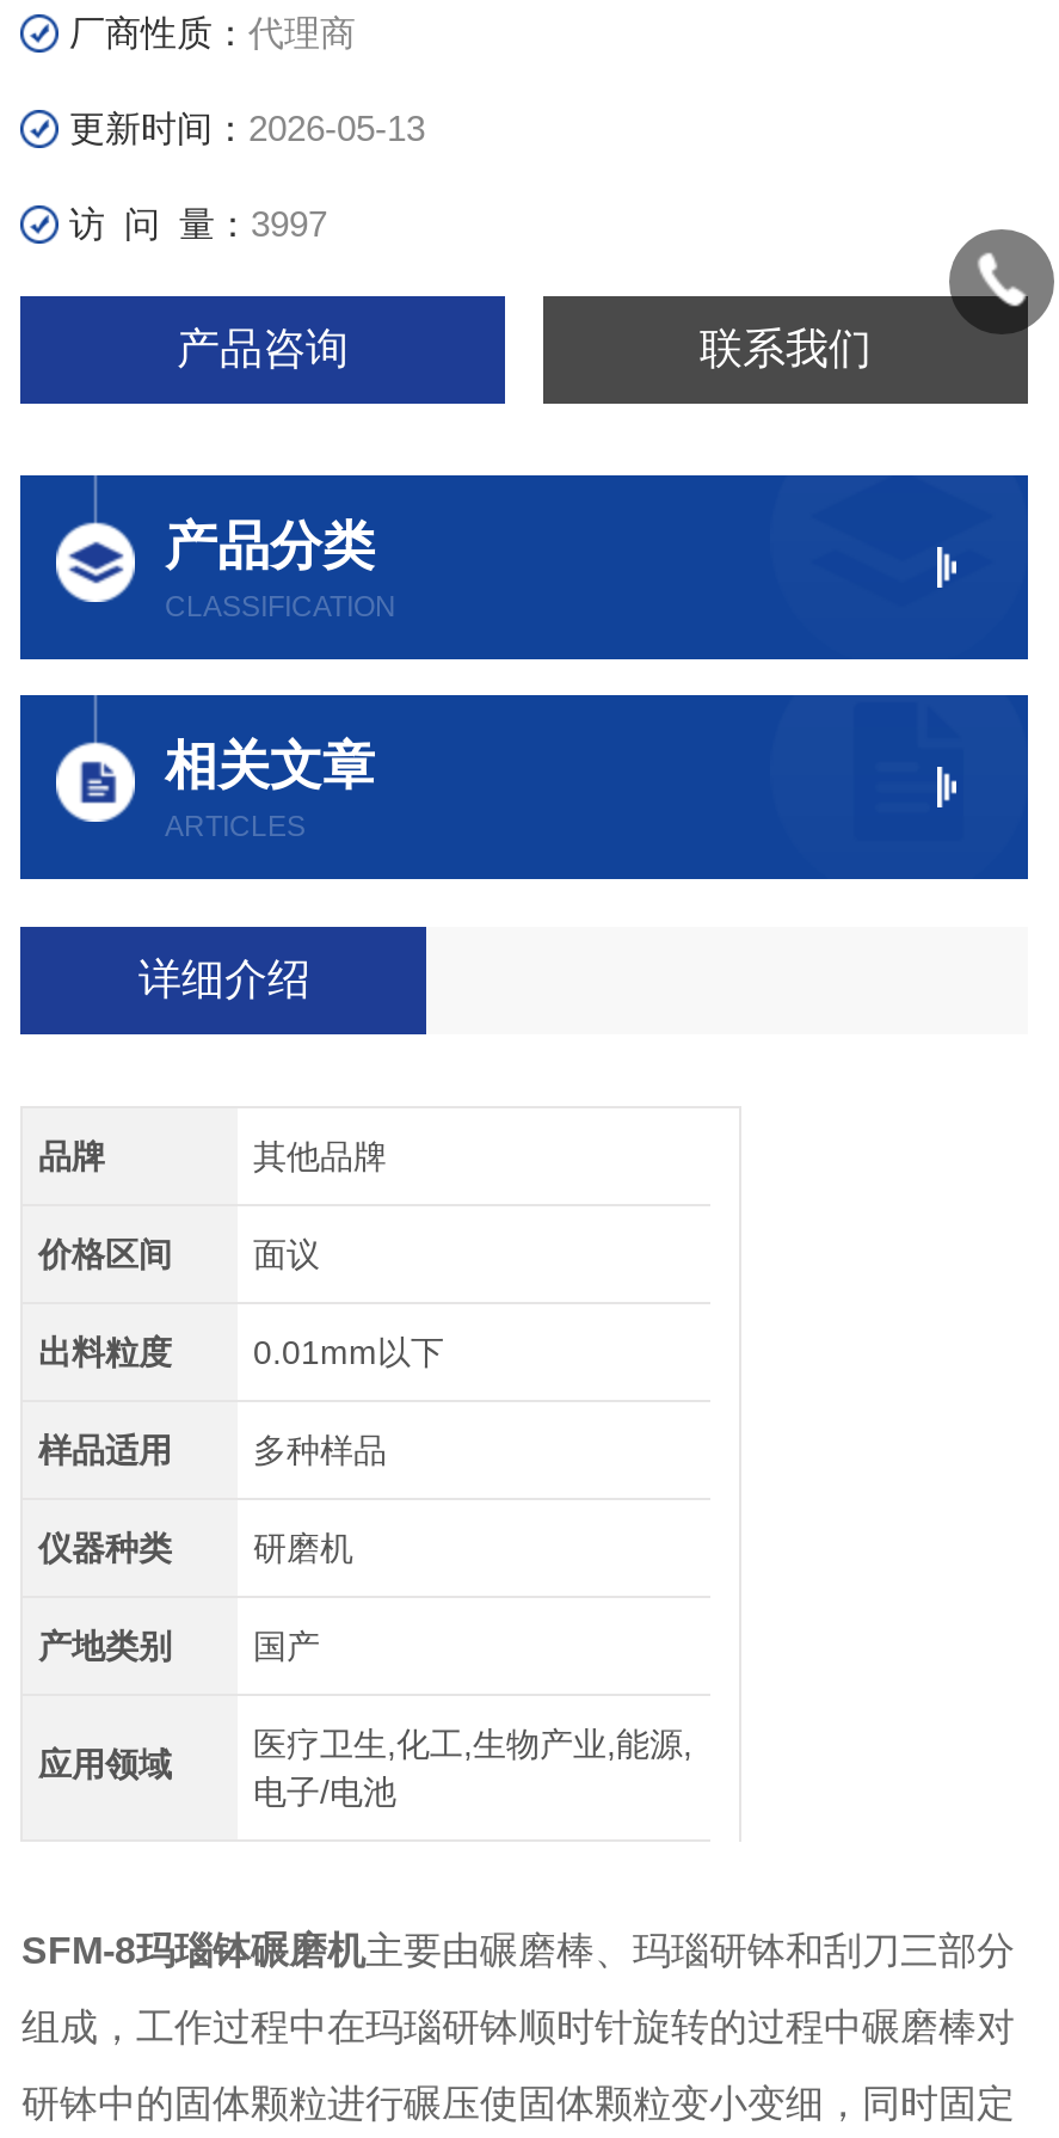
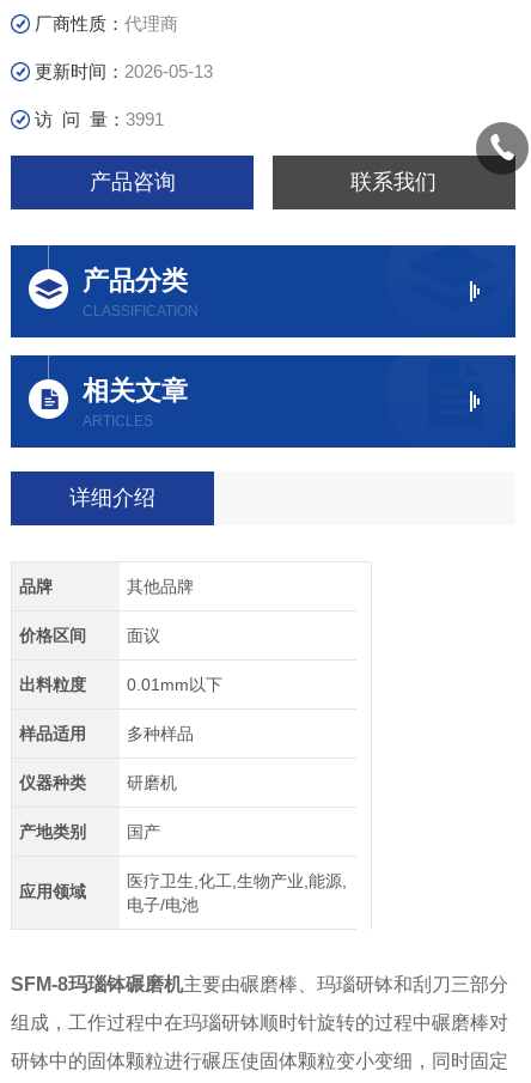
- 访 问 量：3997
+ 访 问 量：3991
